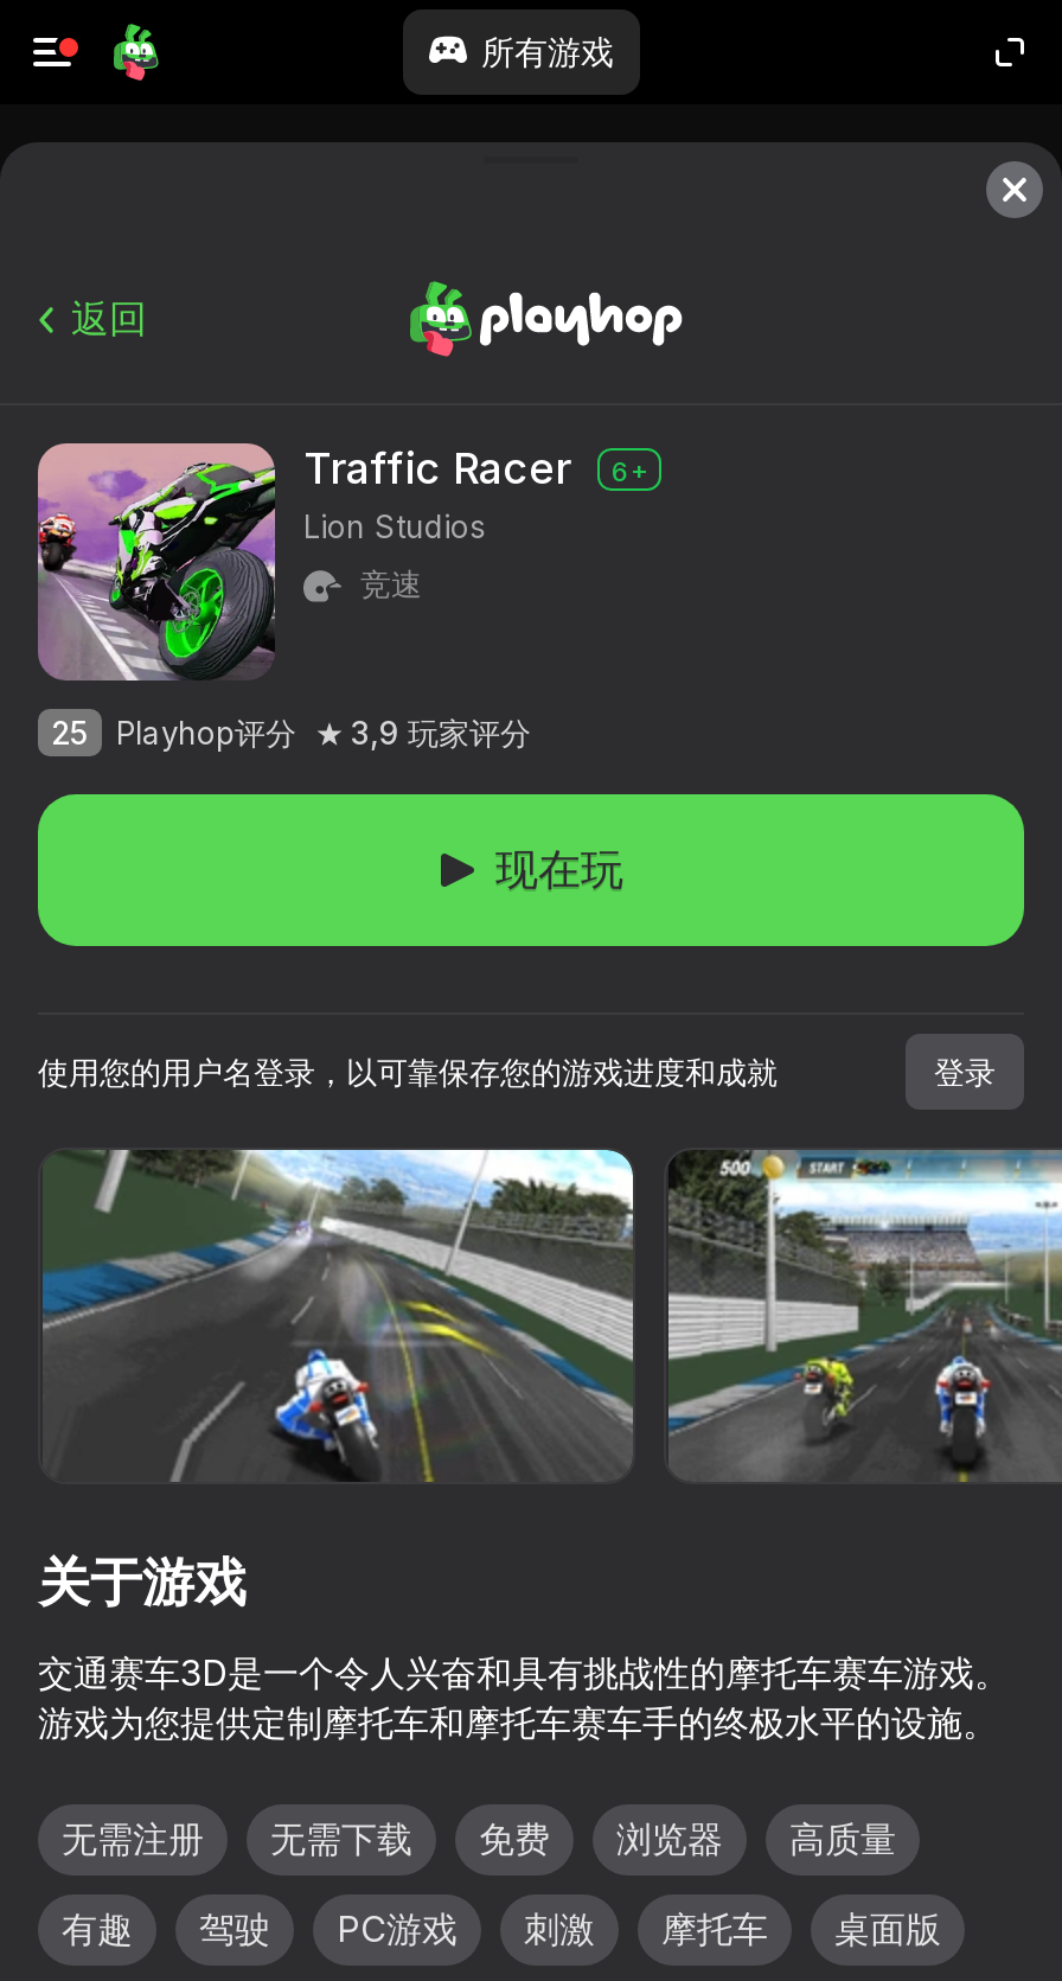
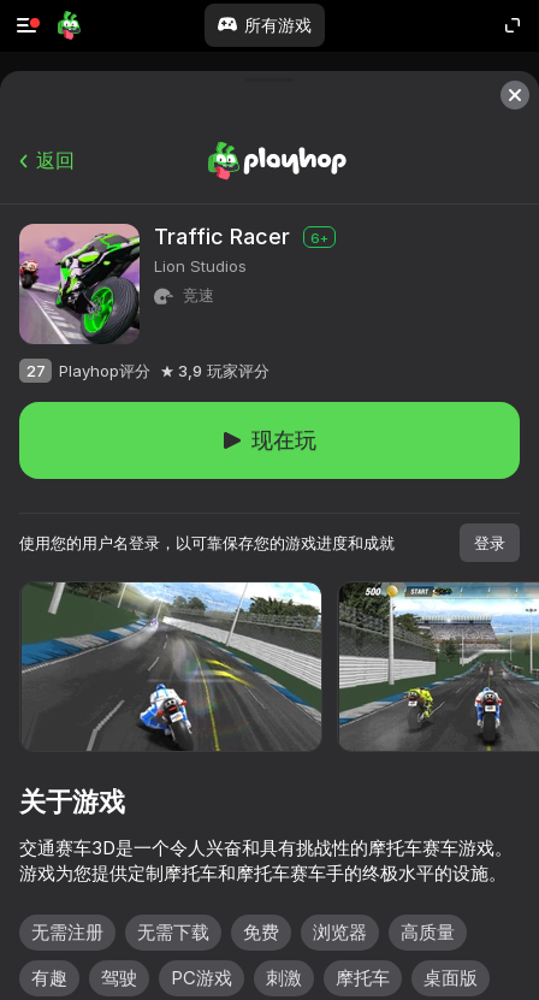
- 25 Playhop评分 3,9 玩家评分
+ 27 Playhop评分 3,9 玩家评分
